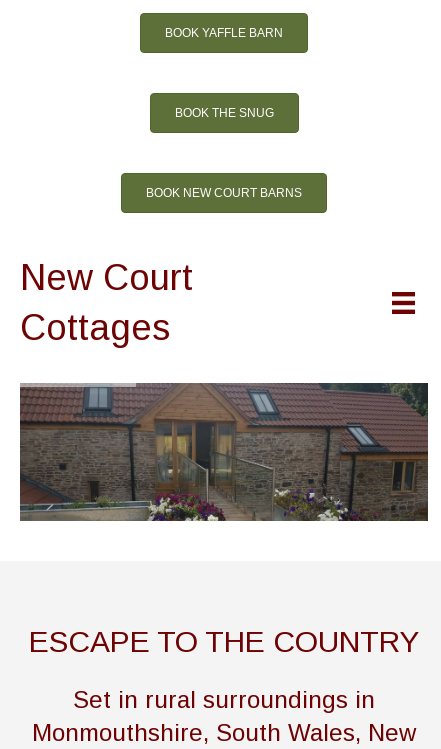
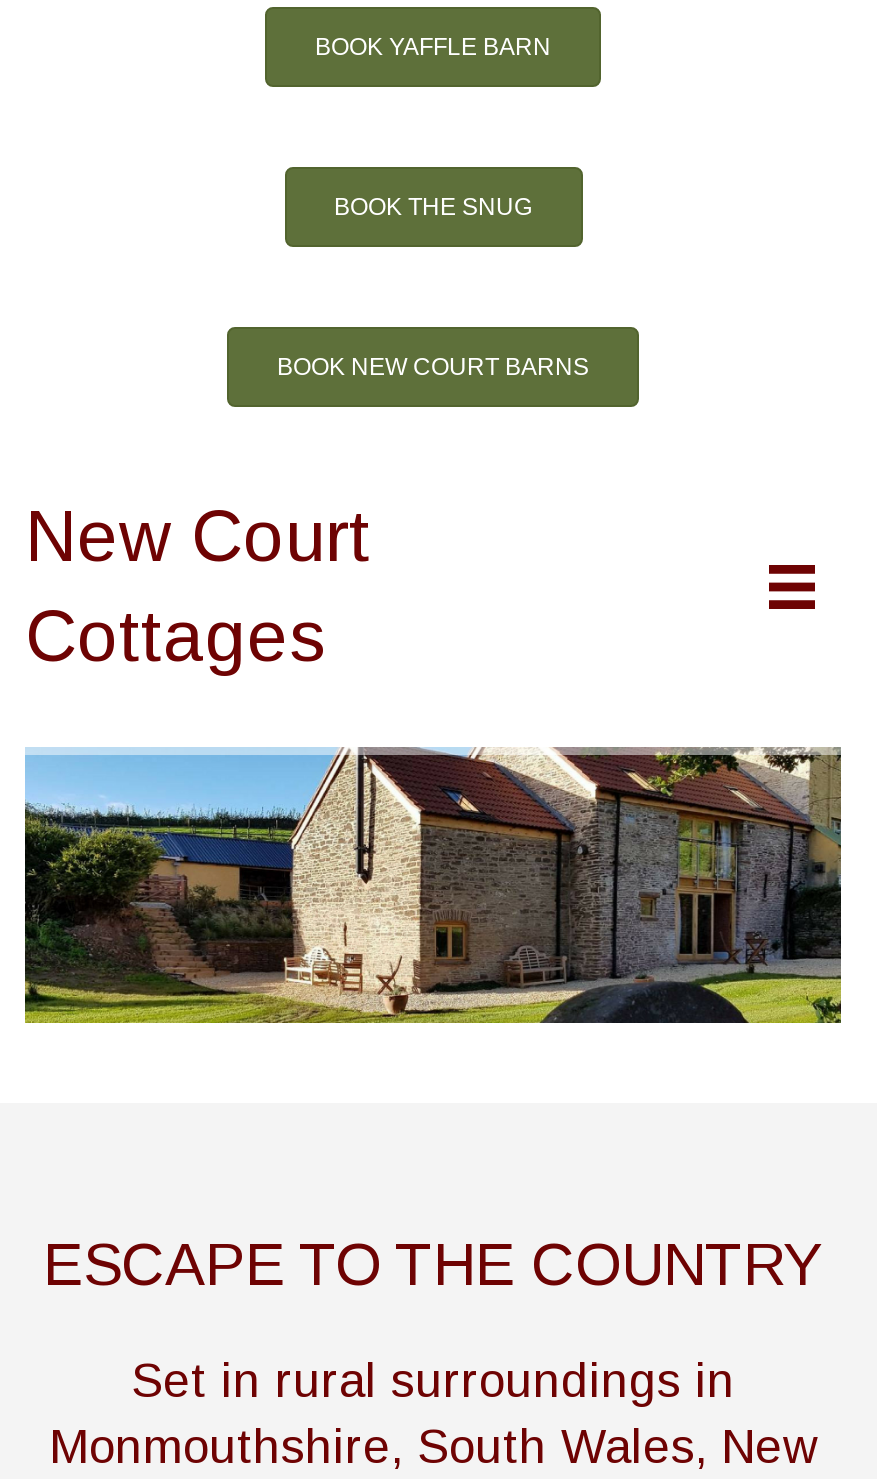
- [image]
+ [image]
